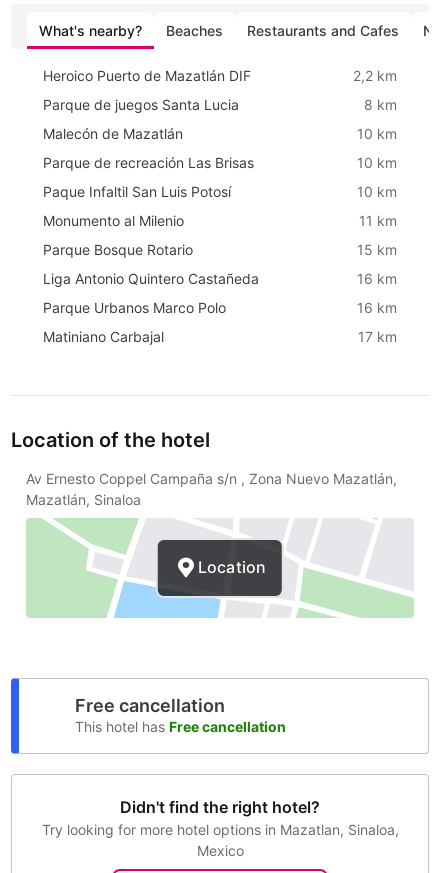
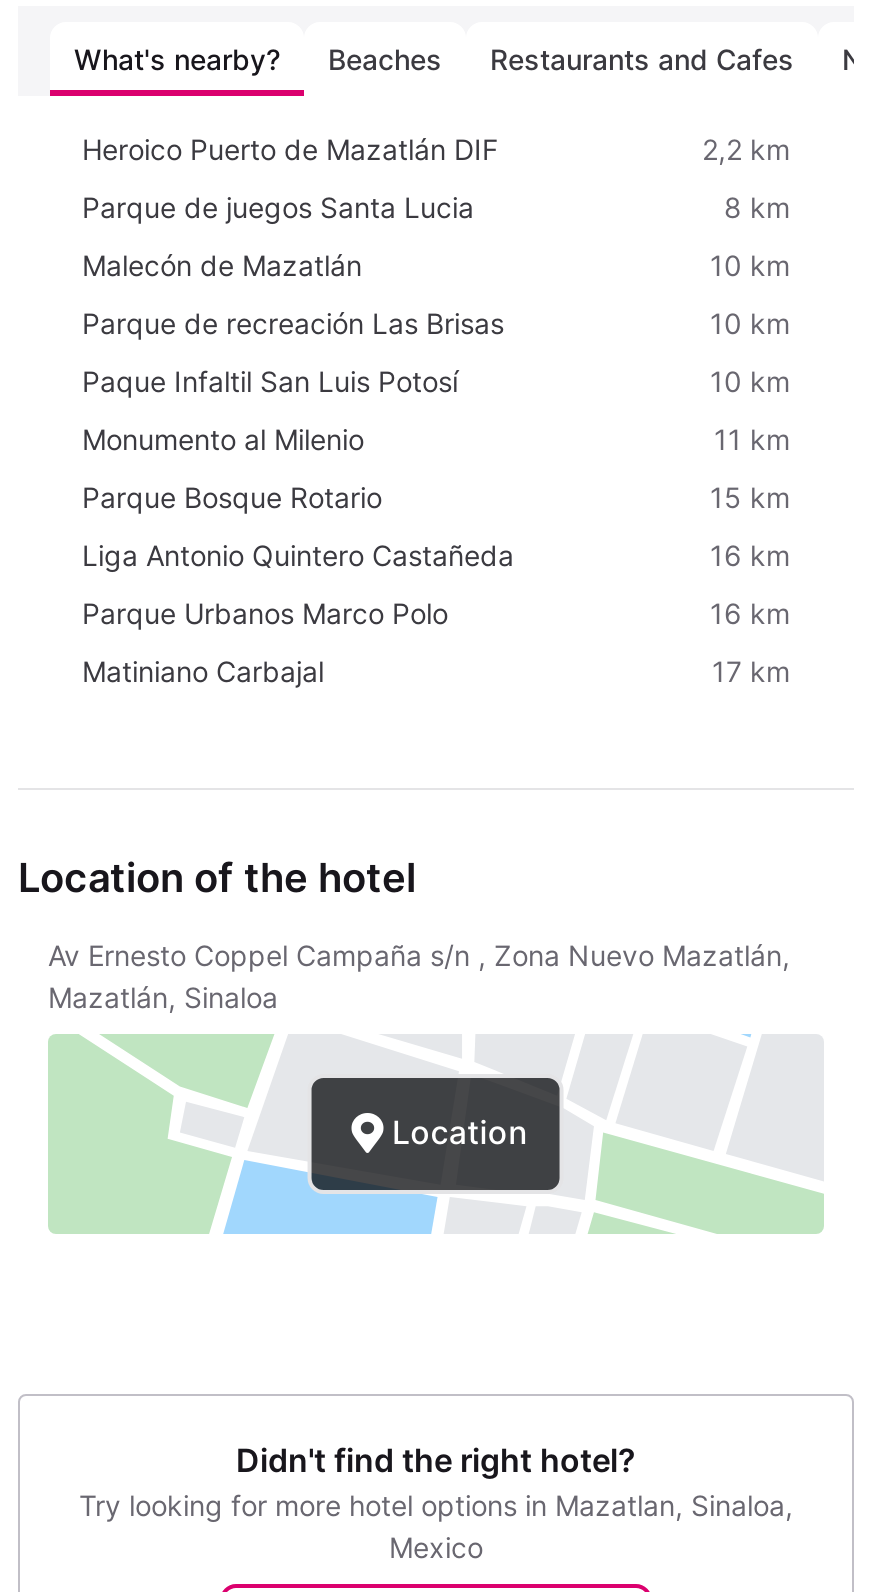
- [image]
- Free cancellation
- This hotel has Free cancellation
